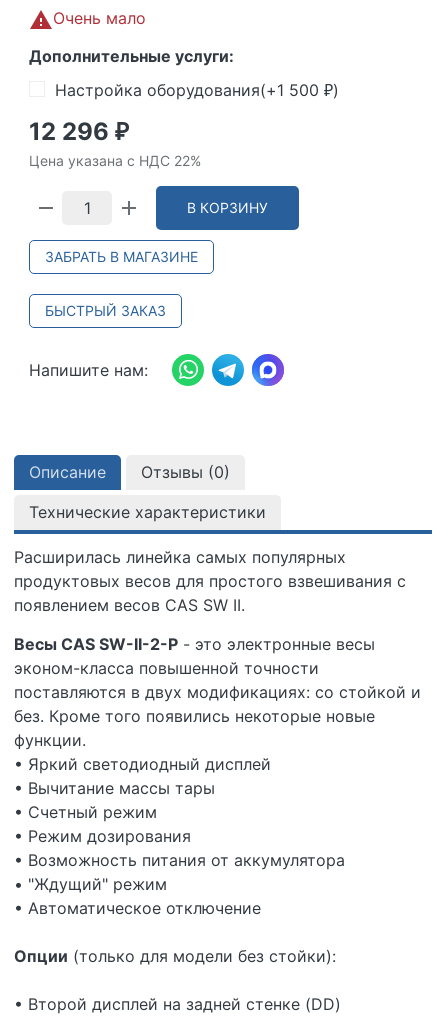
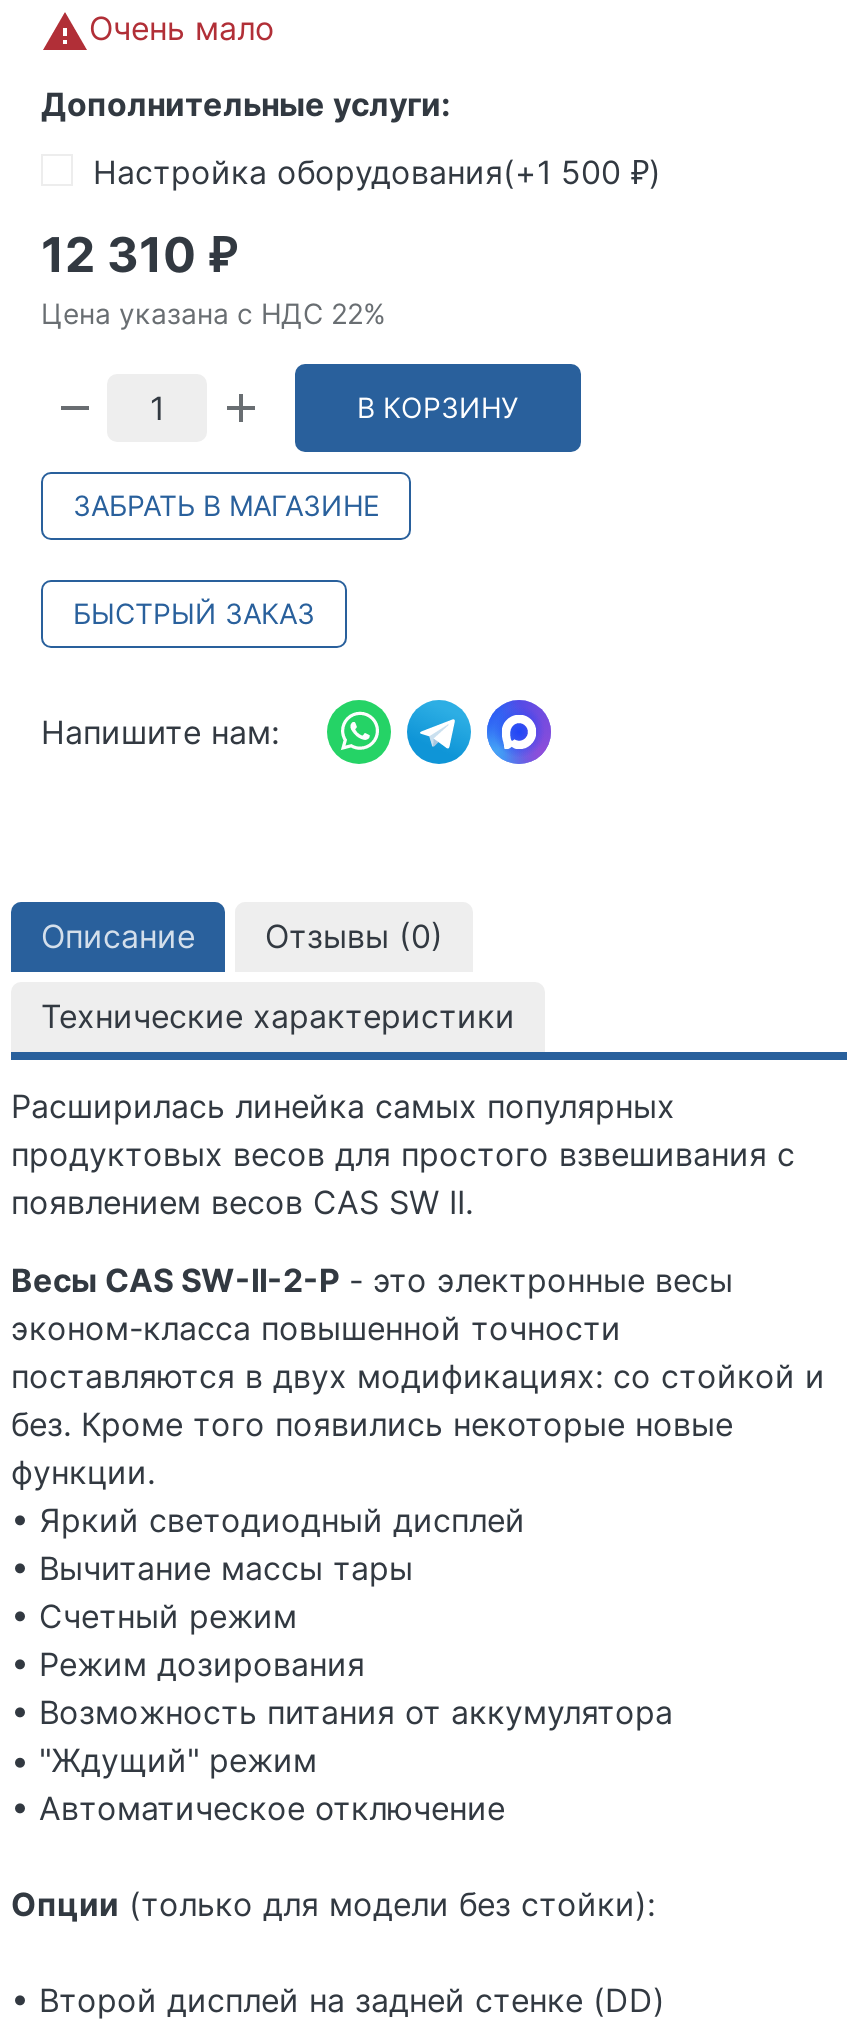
- 12 296 ₽
+ 12 310 ₽
